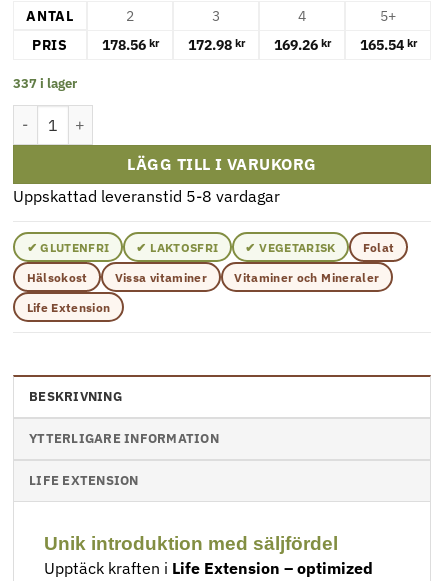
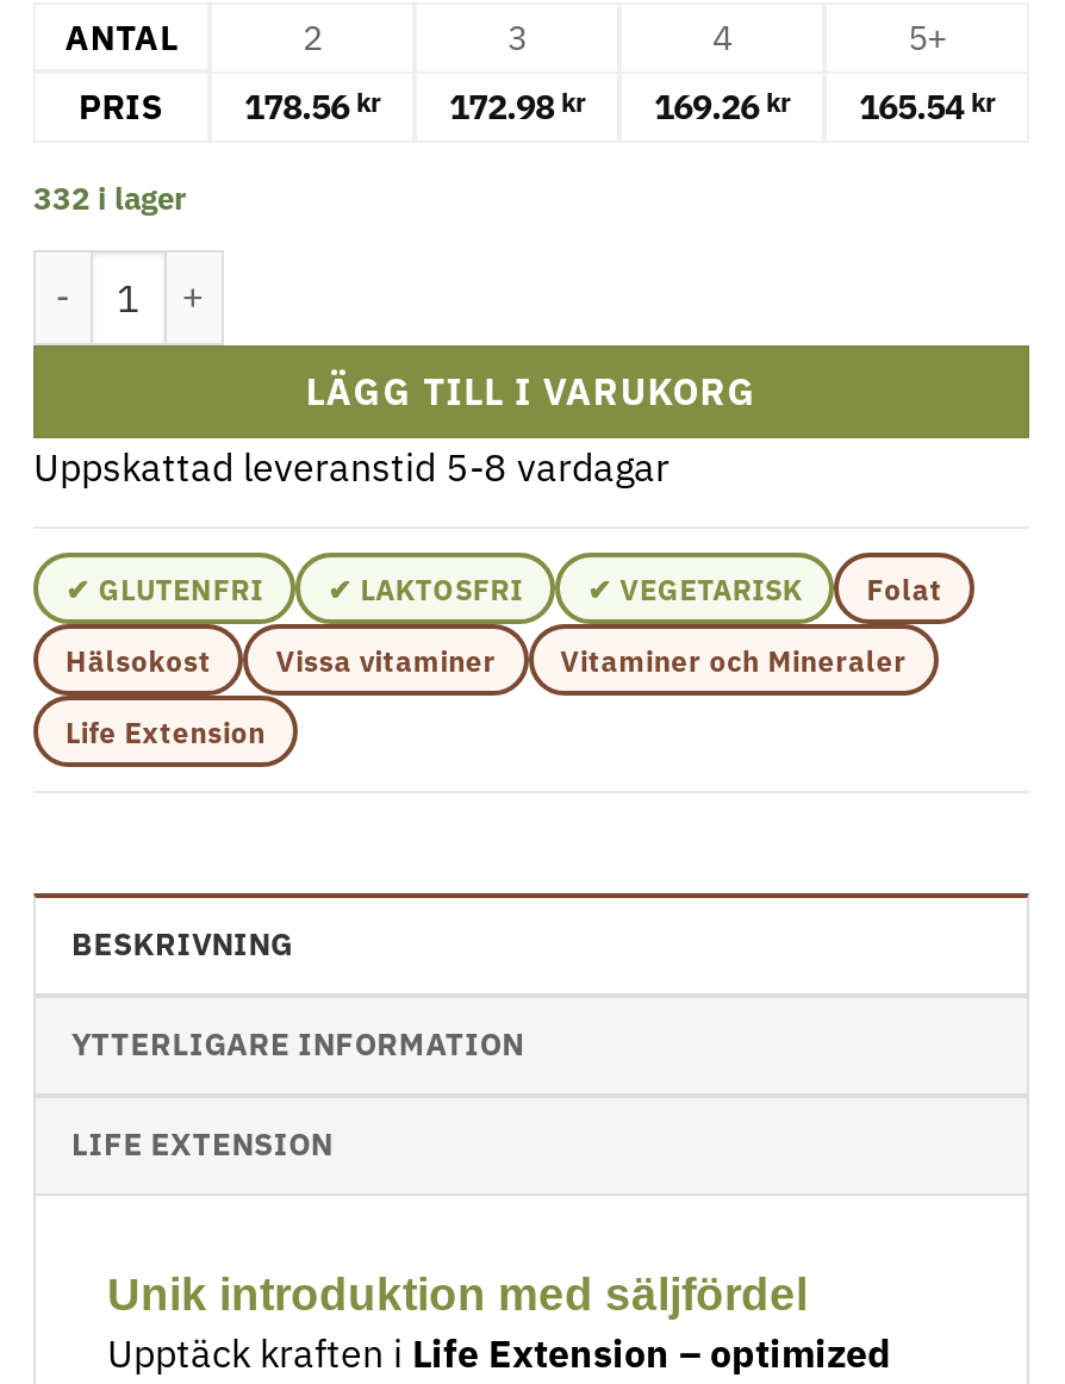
- 337 i lager
+ 332 i lager
